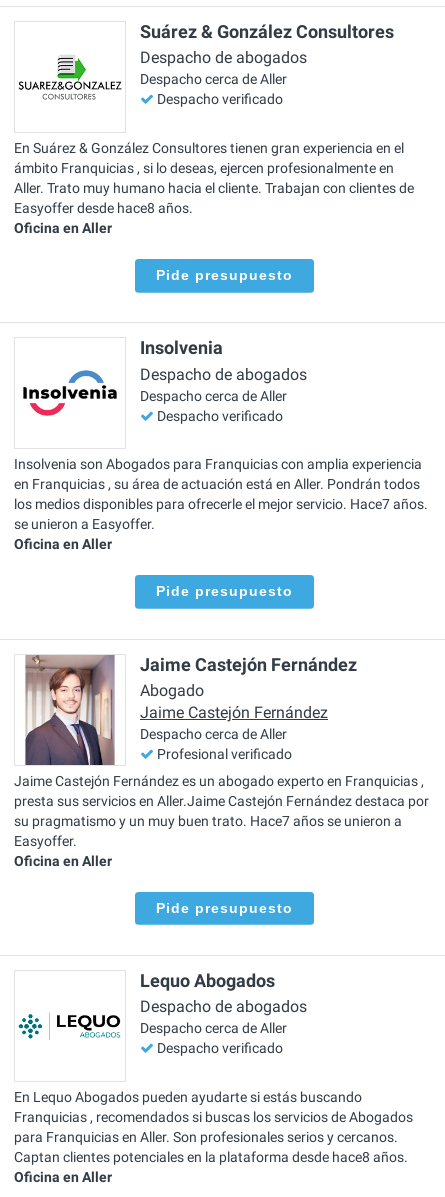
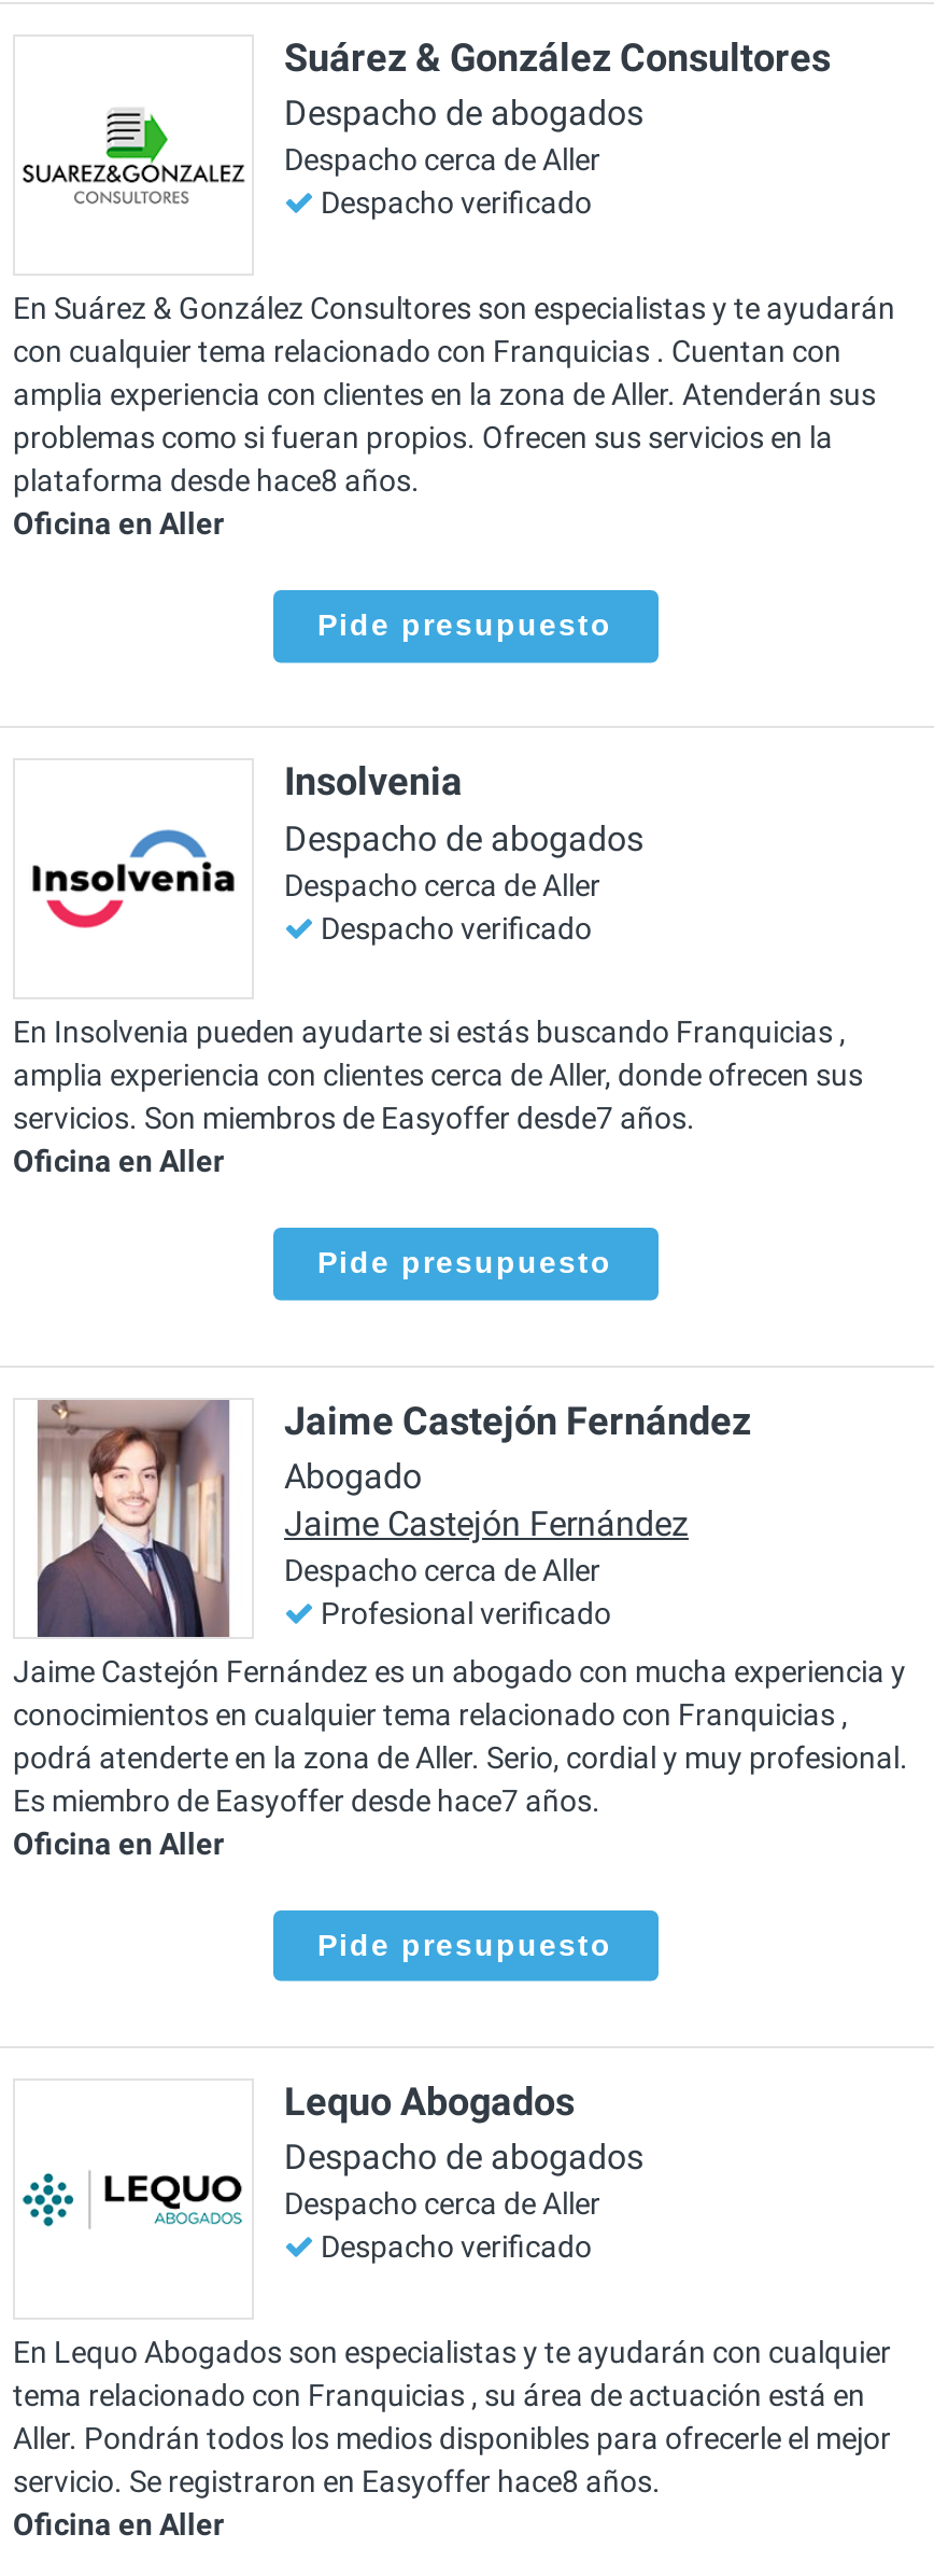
- En Suárez & González Consultores tienen gran experiencia en el
- ámbito Franquicias , si lo deseas, ejercen profesionalmente en
- Aller. Trato muy humano hacia el cliente. Trabajan con clientes de
- Easyoffer desde hace8 años.
+ En Suárez & González Consultores son especialistas y te ayudarán
+ con cualquier tema relacionado con Franquicias . Cuentan con
+ amplia experiencia con clientes en la zona de Aller. Atenderán sus
+ problemas como si fueran propios. Ofrecen sus servicios en la
+ plataforma desde hace8 años.

moved down: [image] | Oficina en Aller | Pide presupuesto | Insolvenia | Despacho de abogados | Despacho cerca de Aller | Despacho verificado

- Insolvenia son Abogados para Franquicias con amplia experiencia
- en Franquicias , su área de actuación está en Aller. Pondrán todos
- los medios disponibles para ofrecerle el mejor servicio. Hace7 años.
- se unieron a Easyoffer.
+ En Insolvenia pueden ayudarte si estás buscando Franquicias ,
+ amplia experiencia con clientes cerca de Aller, donde ofrecen sus
+ servicios. Son miembros de Easyoffer desde7 años.

- Jaime Castejón Fernández es un abogado experto en Franquicias ,
- presta sus servicios en Aller.Jaime Castejón Fernández destaca por
- su pragmatismo y un muy buen trato. Hace7 años se unieron a
- Easyoffer.
+ Jaime Castejón Fernández es un abogado con mucha experiencia y
+ conocimientos en cualquier tema relacionado con Franquicias ,
+ podrá atenderte en la zona de Aller. Serio, cordial y muy profesional.
+ Es miembro de Easyoffer desde hace7 años.

- En Lequo Abogados pueden ayudarte si estás buscando
- Franquicias , recomendados si buscas los servicios de Abogados
- para Franquicias en Aller. Son profesionales serios y cercanos.
- Captan clientes potenciales en la plataforma desde hace8 años.
+ En Lequo Abogados son especialistas y te ayudarán con cualquier
+ tema relacionado con Franquicias , su área de actuación está en
+ Aller. Pondrán todos los medios disponibles para ofrecerle el mejor
+ servicio. Se registraron en Easyoffer hace8 años.
